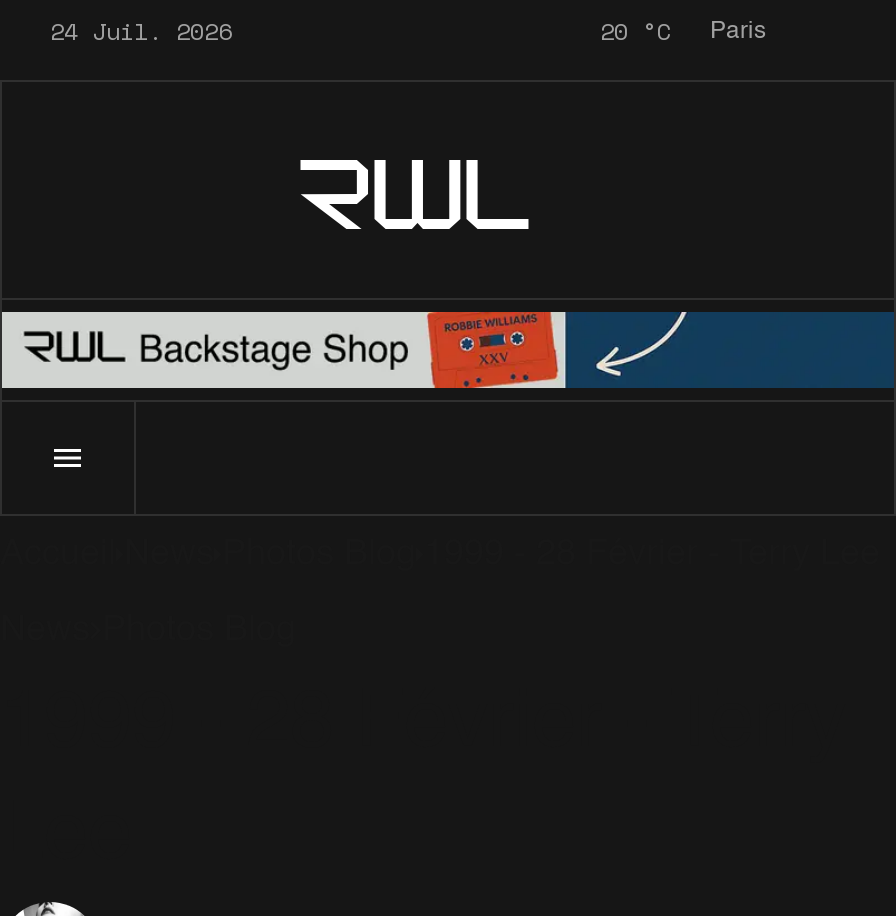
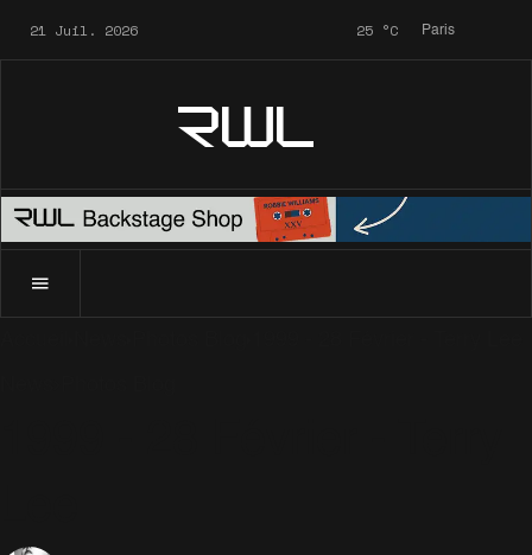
- 24 Juil. 2026
+ 21 Juil. 2026

- 20 °C Paris
+ 25 °C Paris
